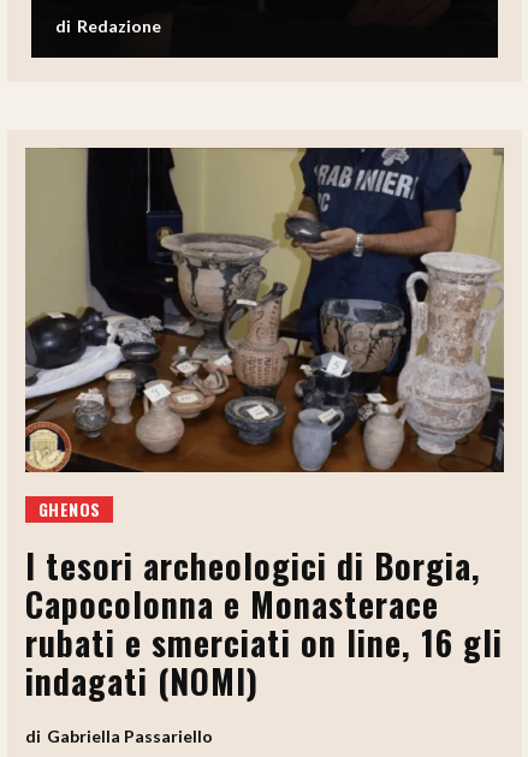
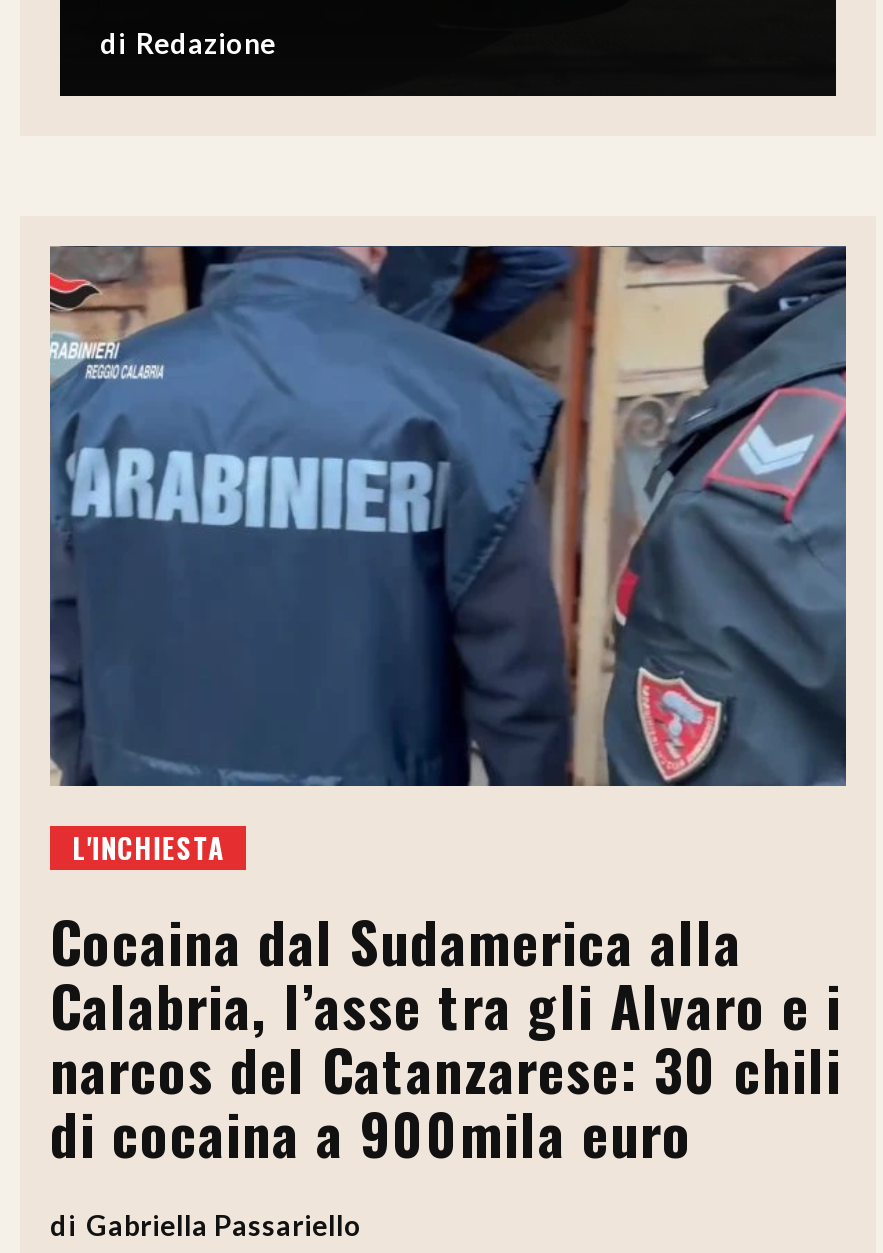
- [image]
- GHENOS
- I tesori archeologici di Borgia,
- Capocolonna e Monasterace
- rubati e smerciati on line, 16 gli
- indagati (NOMI)
+ [image]
+ L'INCHIESTA
+ Cocaina dal Sudamerica alla
+ Calabria, l’asse tra gli Alvaro e i
+ narcos del Catanzarese: 30 chili
+ di cocaina a 900mila euro
